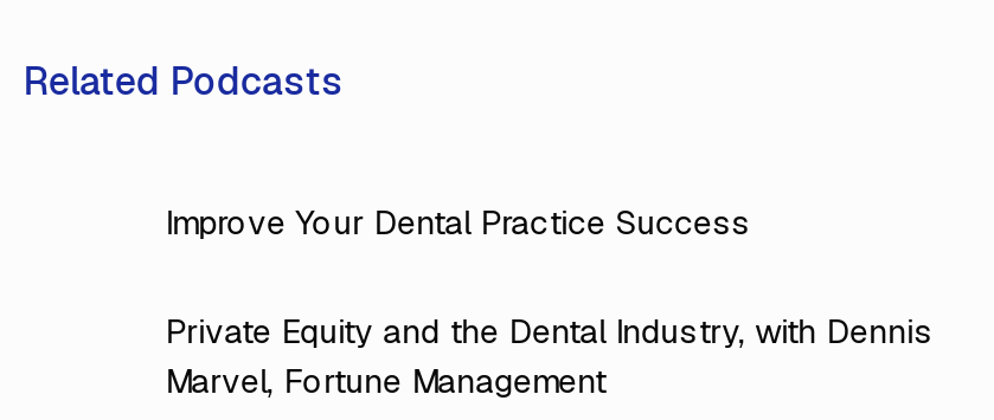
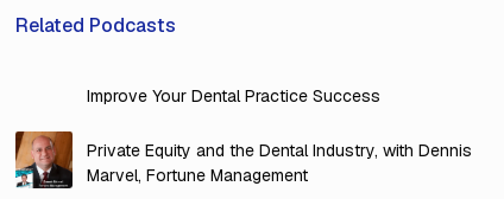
+ [image]
